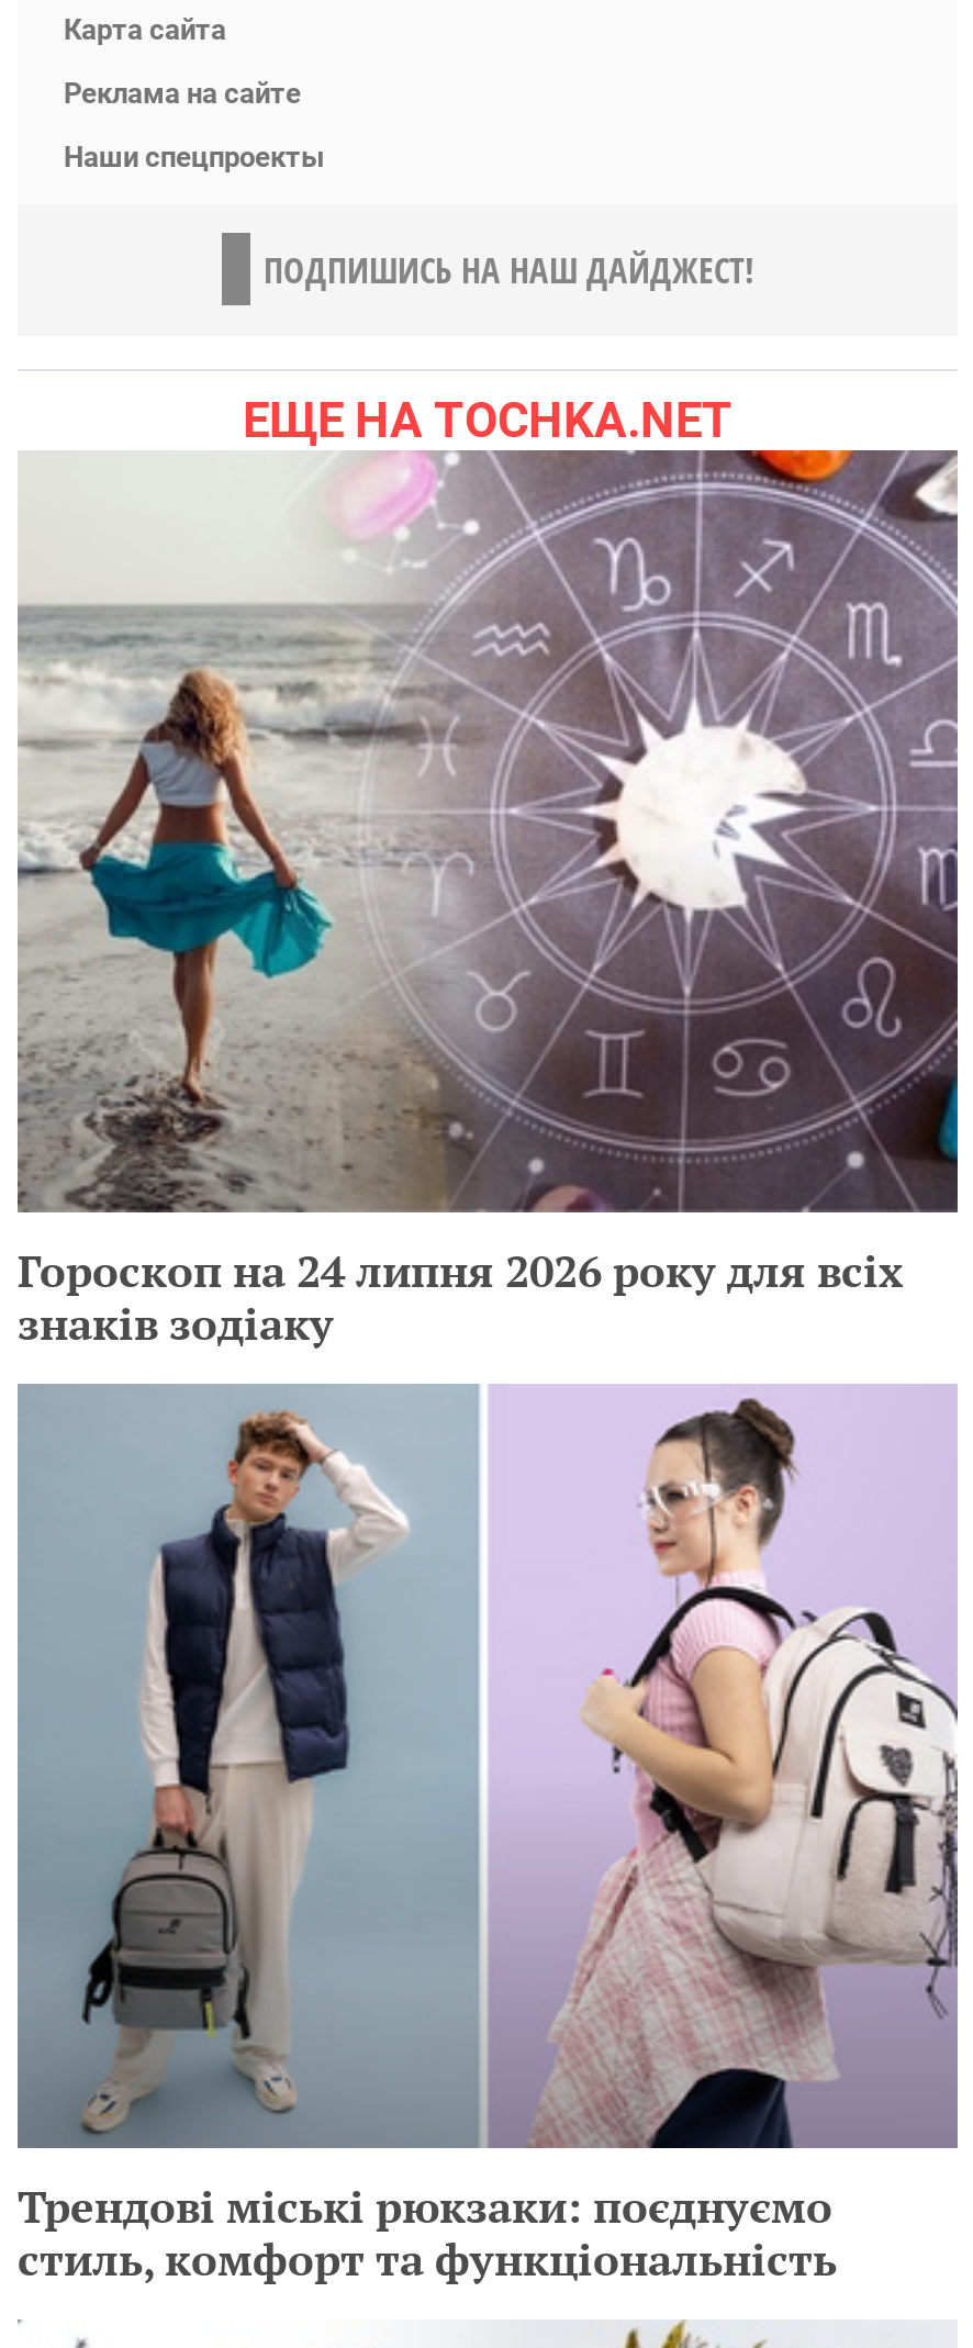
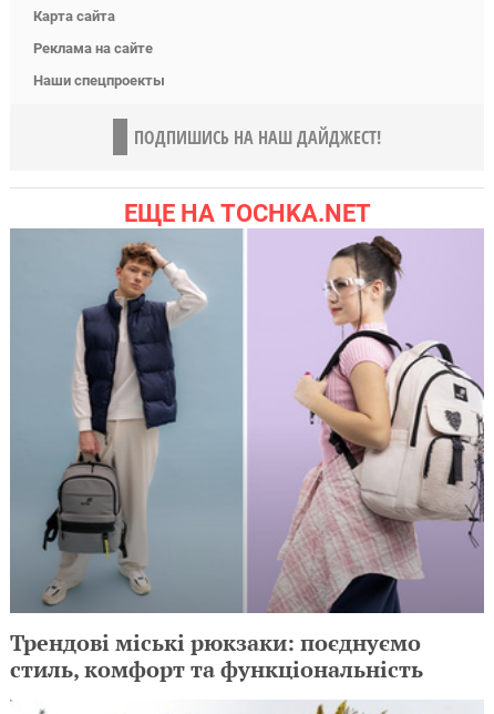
- [image]
- Гороскоп на 24 липня 2026 року для всіх
- знаків зодіаку
